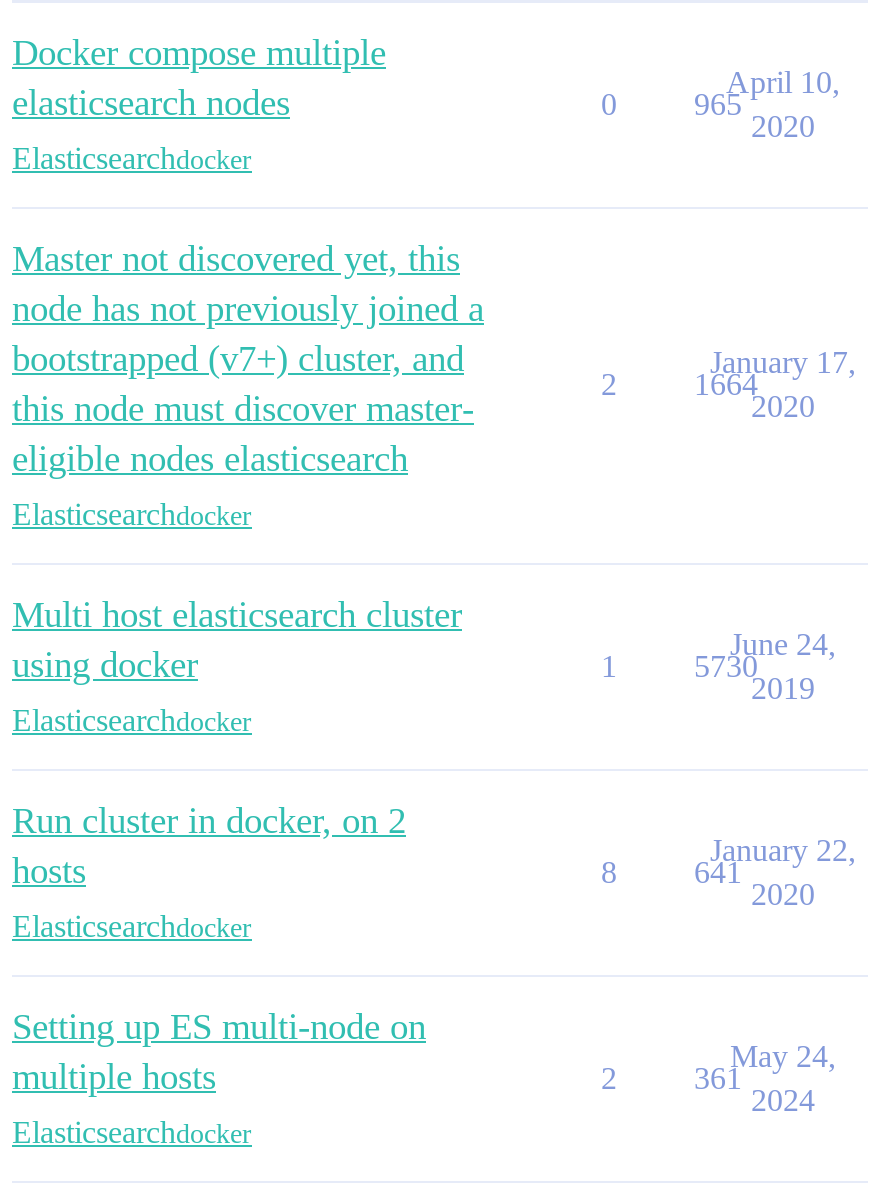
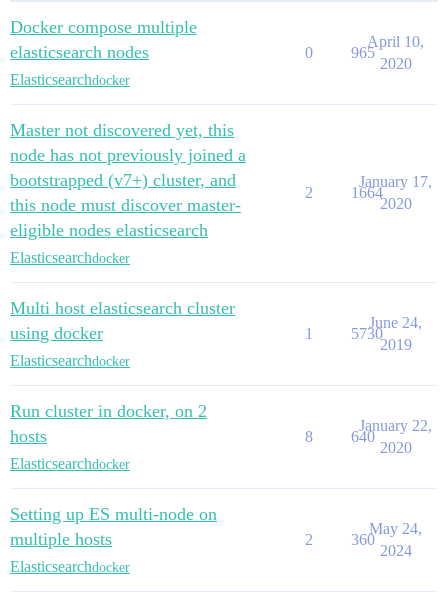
- 641
+ 640

- 361
+ 360
